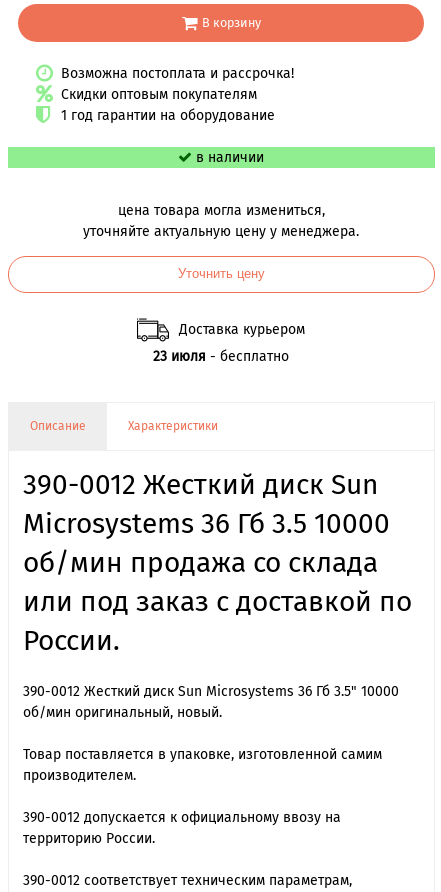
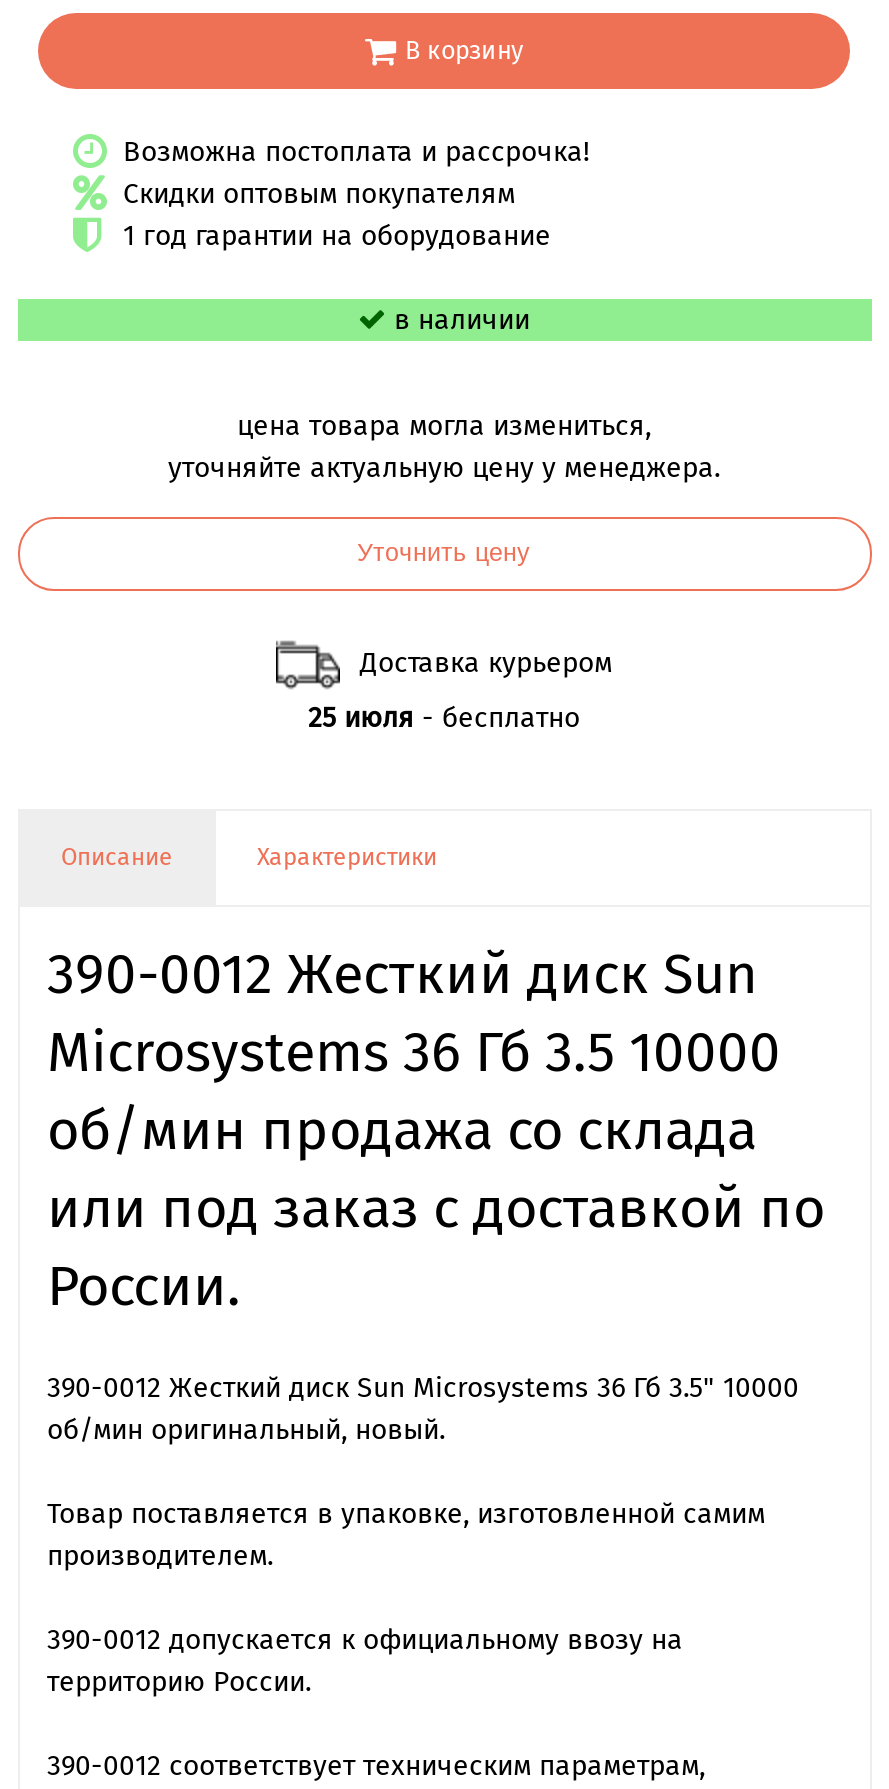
- 23 июля - бесплатно
+ 25 июля - бесплатно
